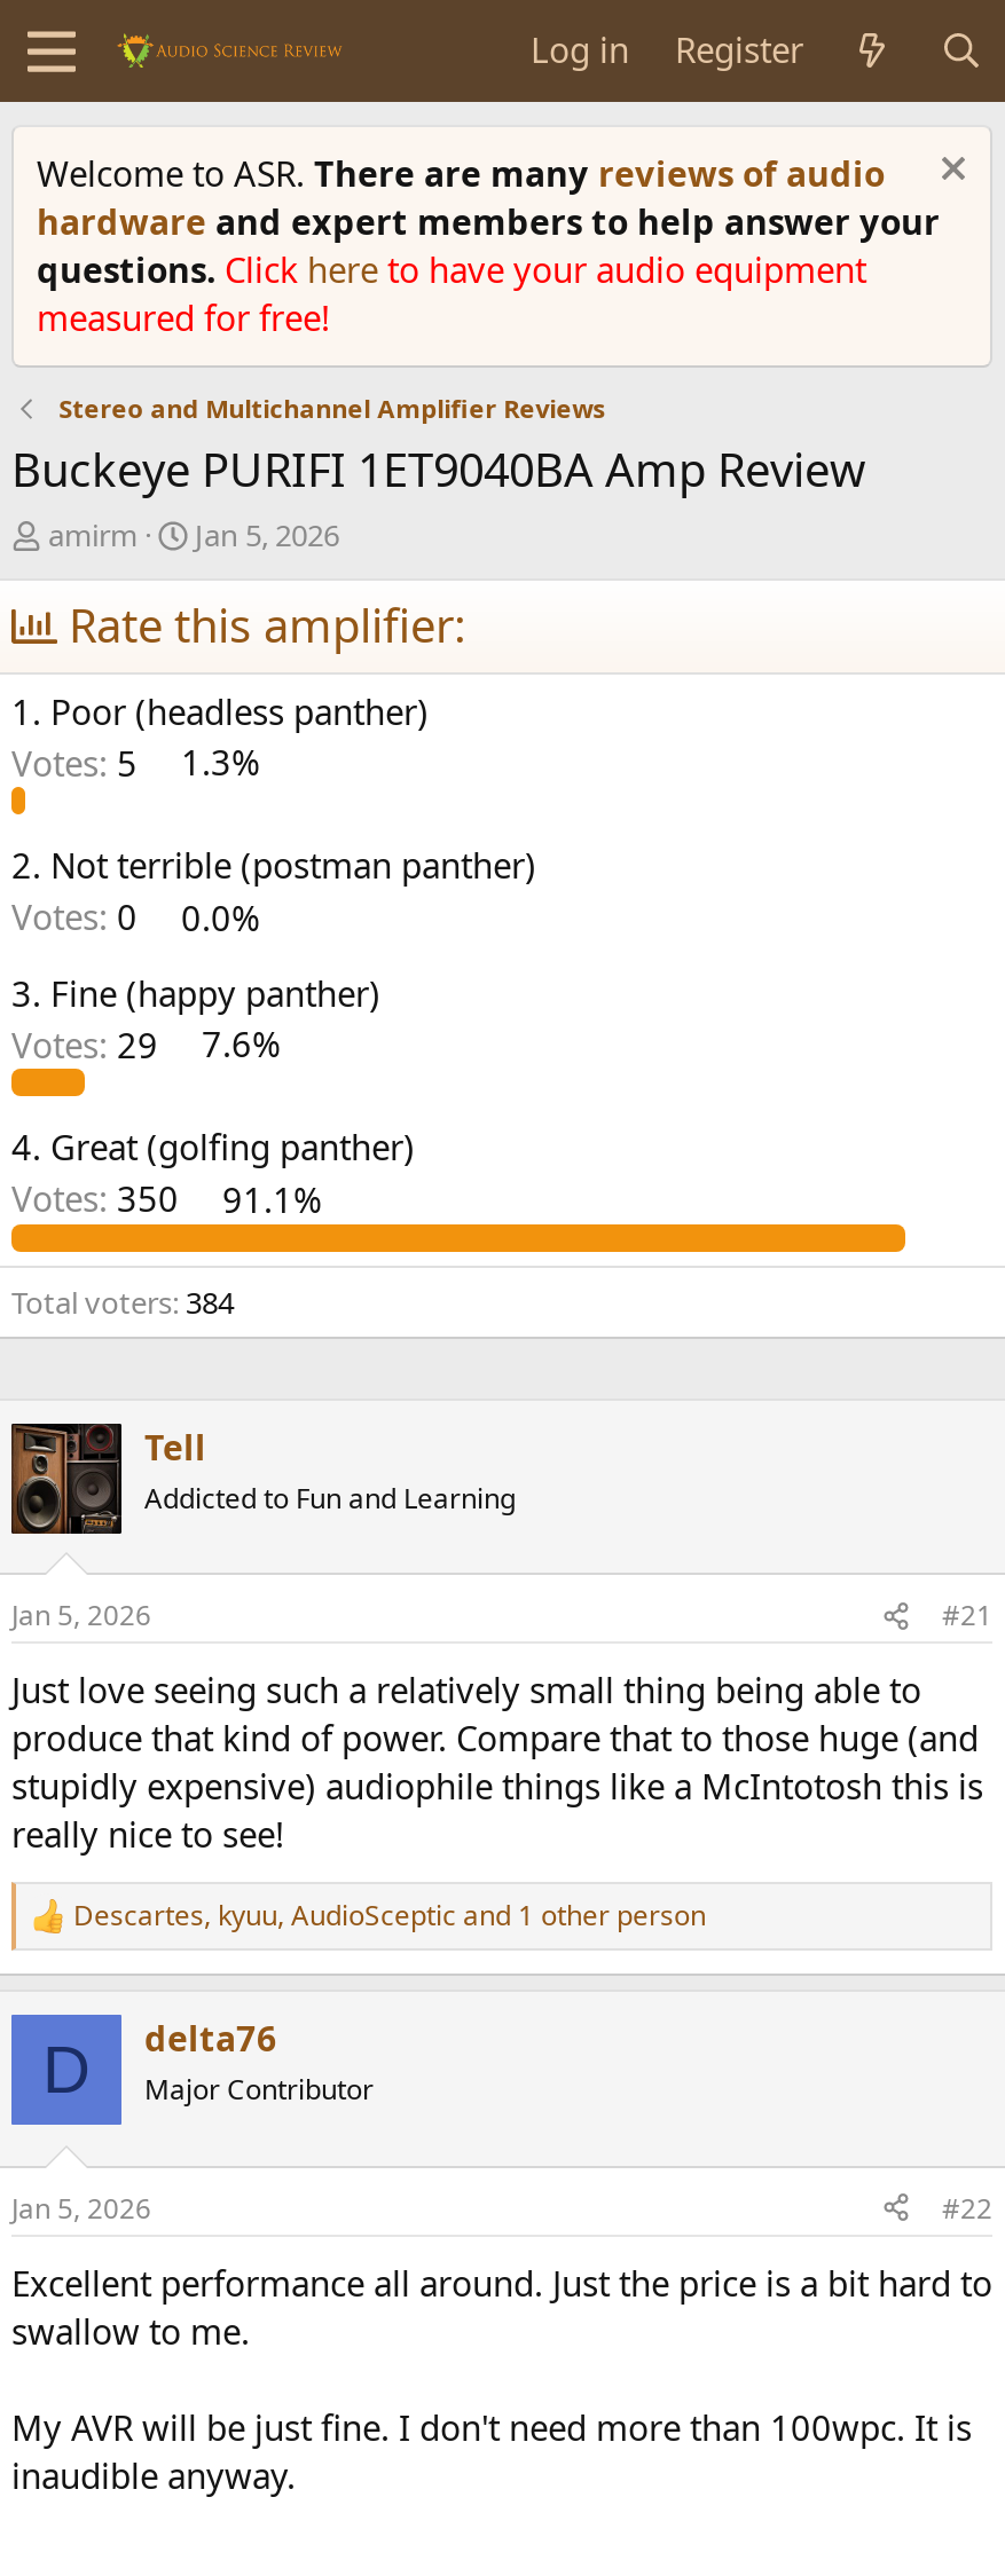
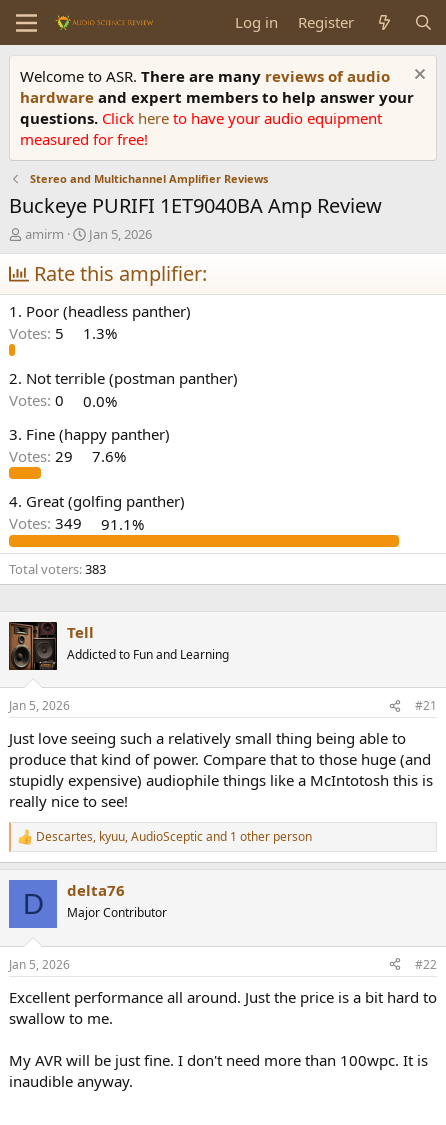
- Votes: 350 91.1%
+ Votes: 349 91.1%

- Total voters 384
+ Total voters 383
